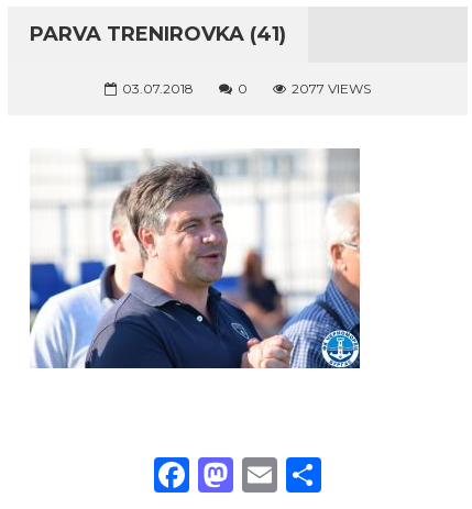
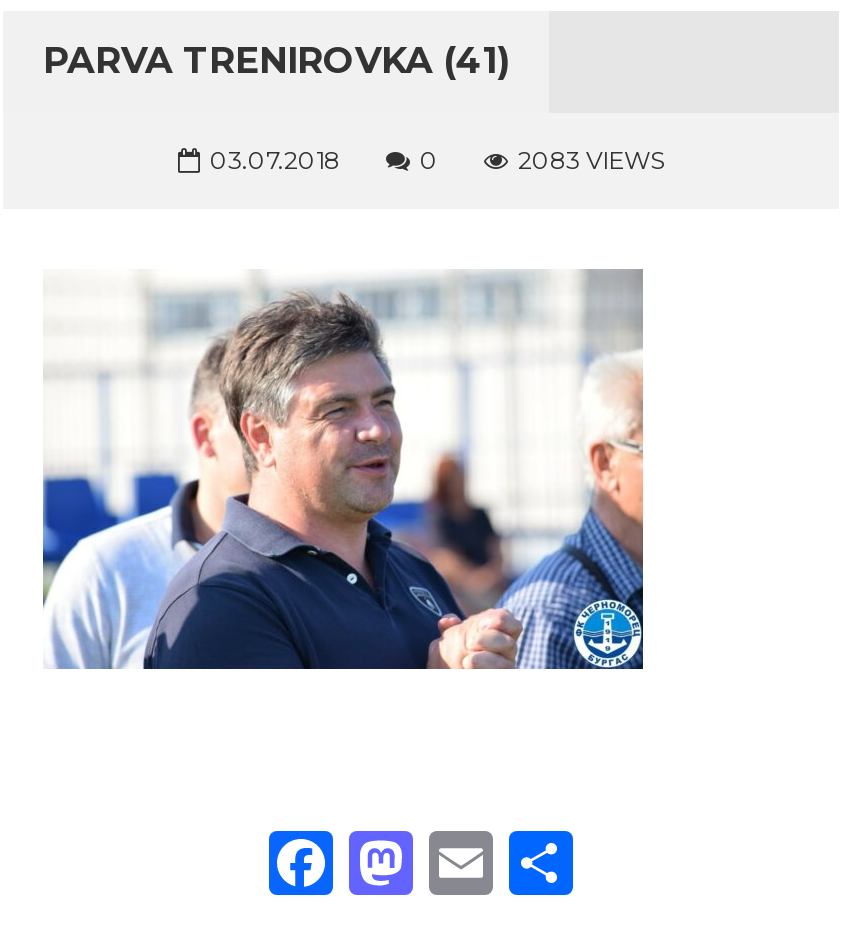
- 2077 VIEWS
+ 2083 VIEWS
